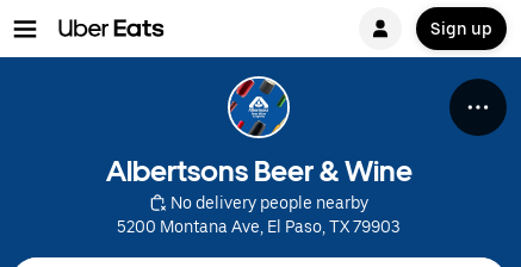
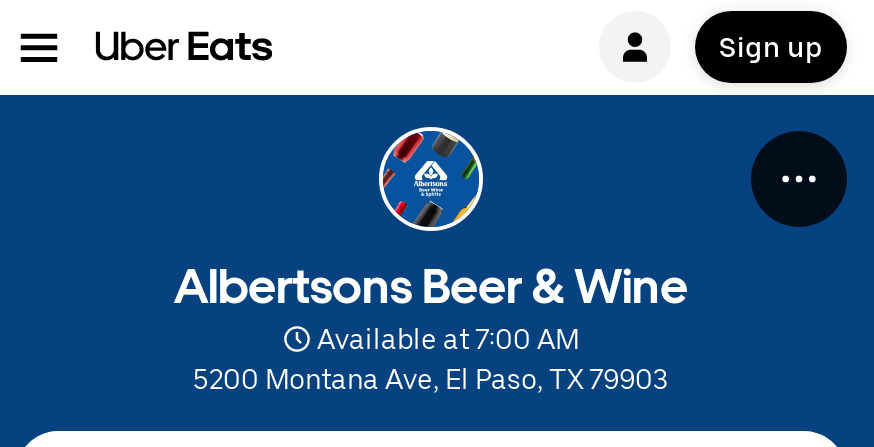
- No delivery people nearby
+ Available at 7:00 AM
